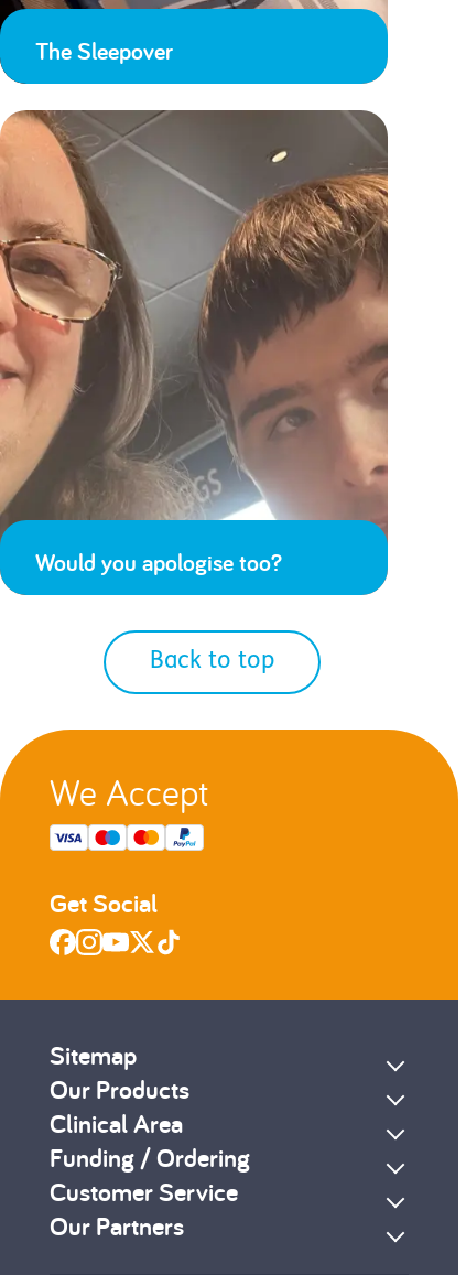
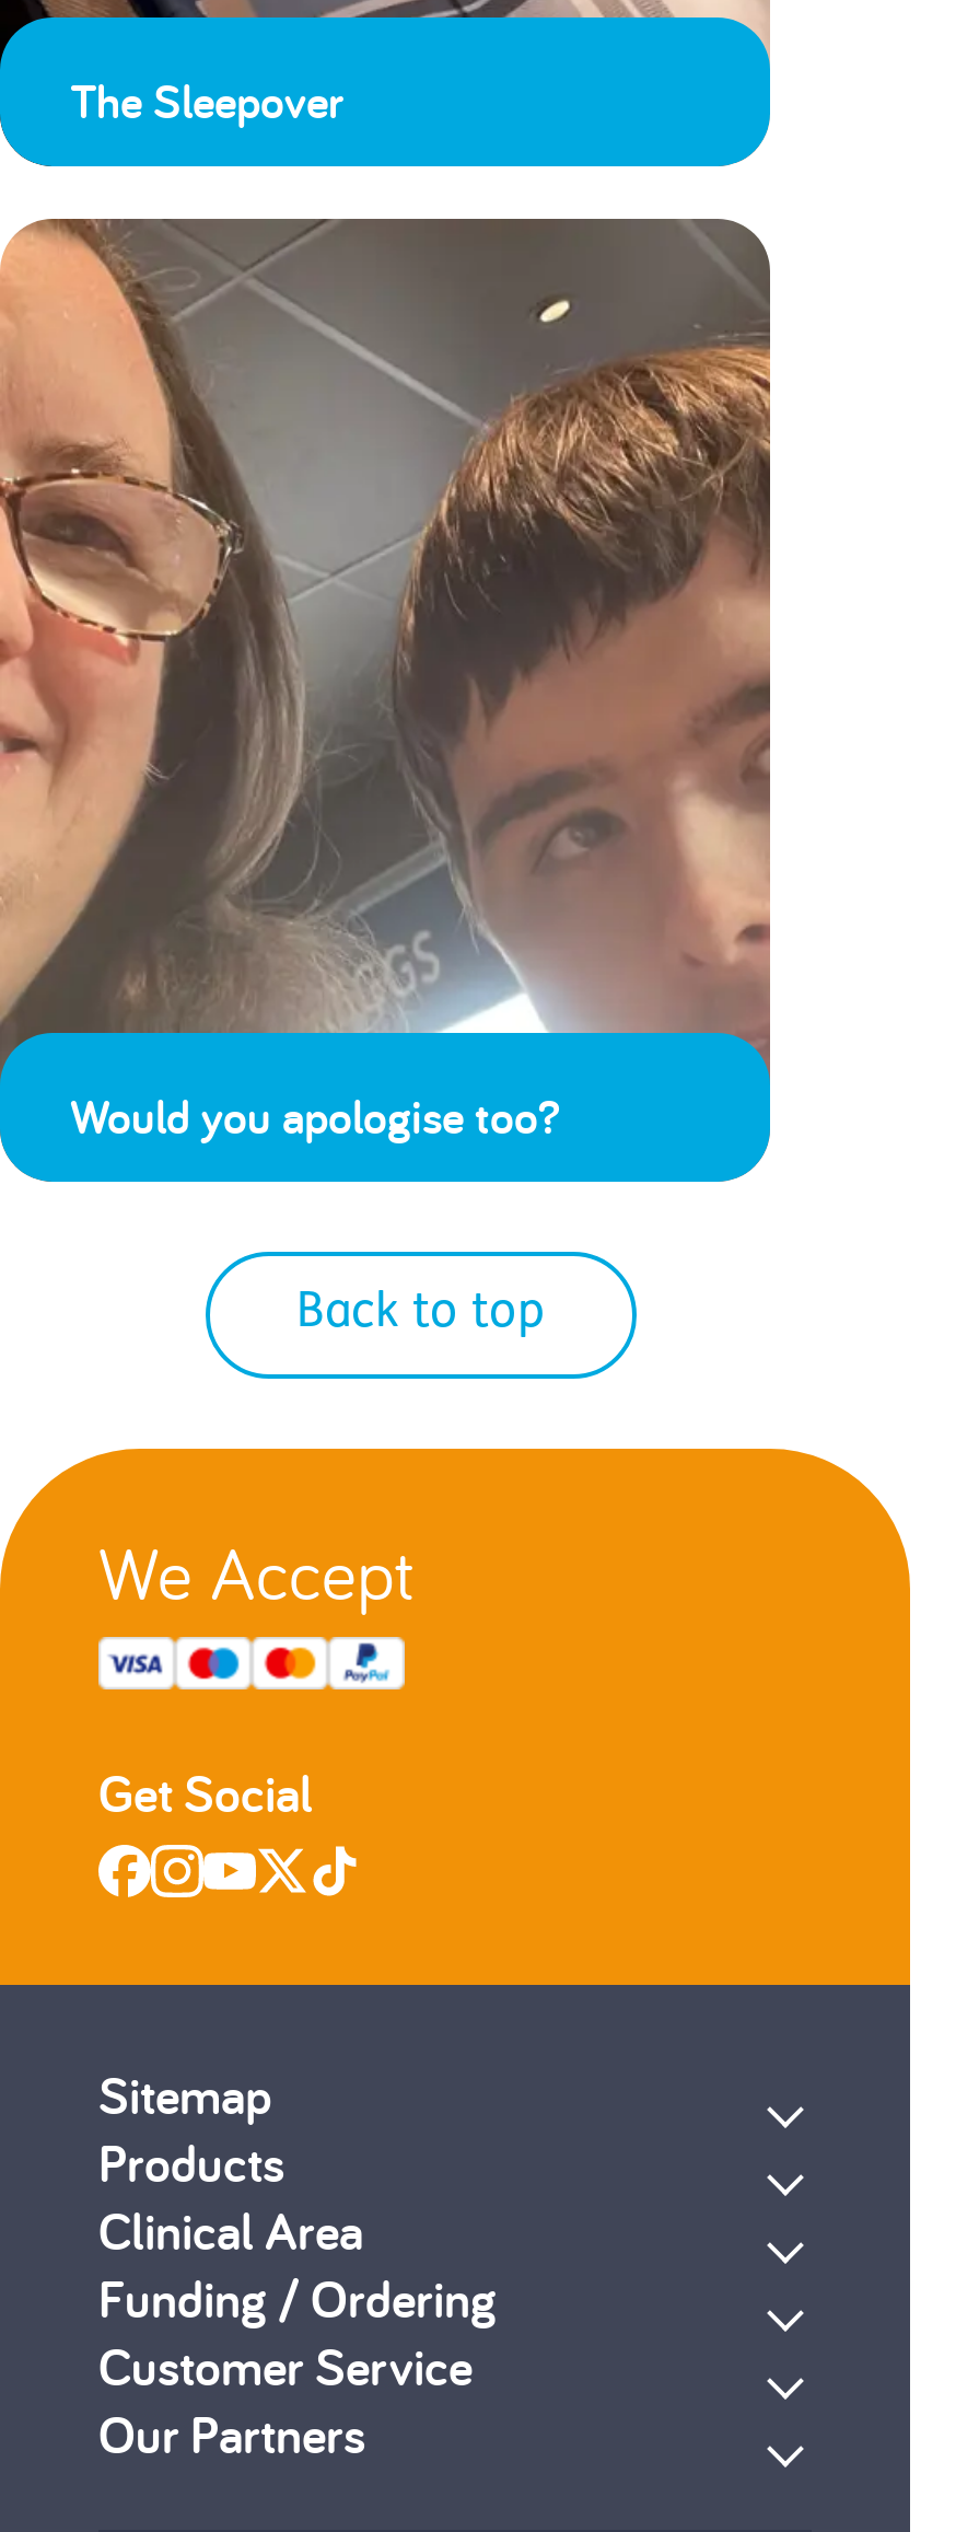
- Our Products
+ Products
